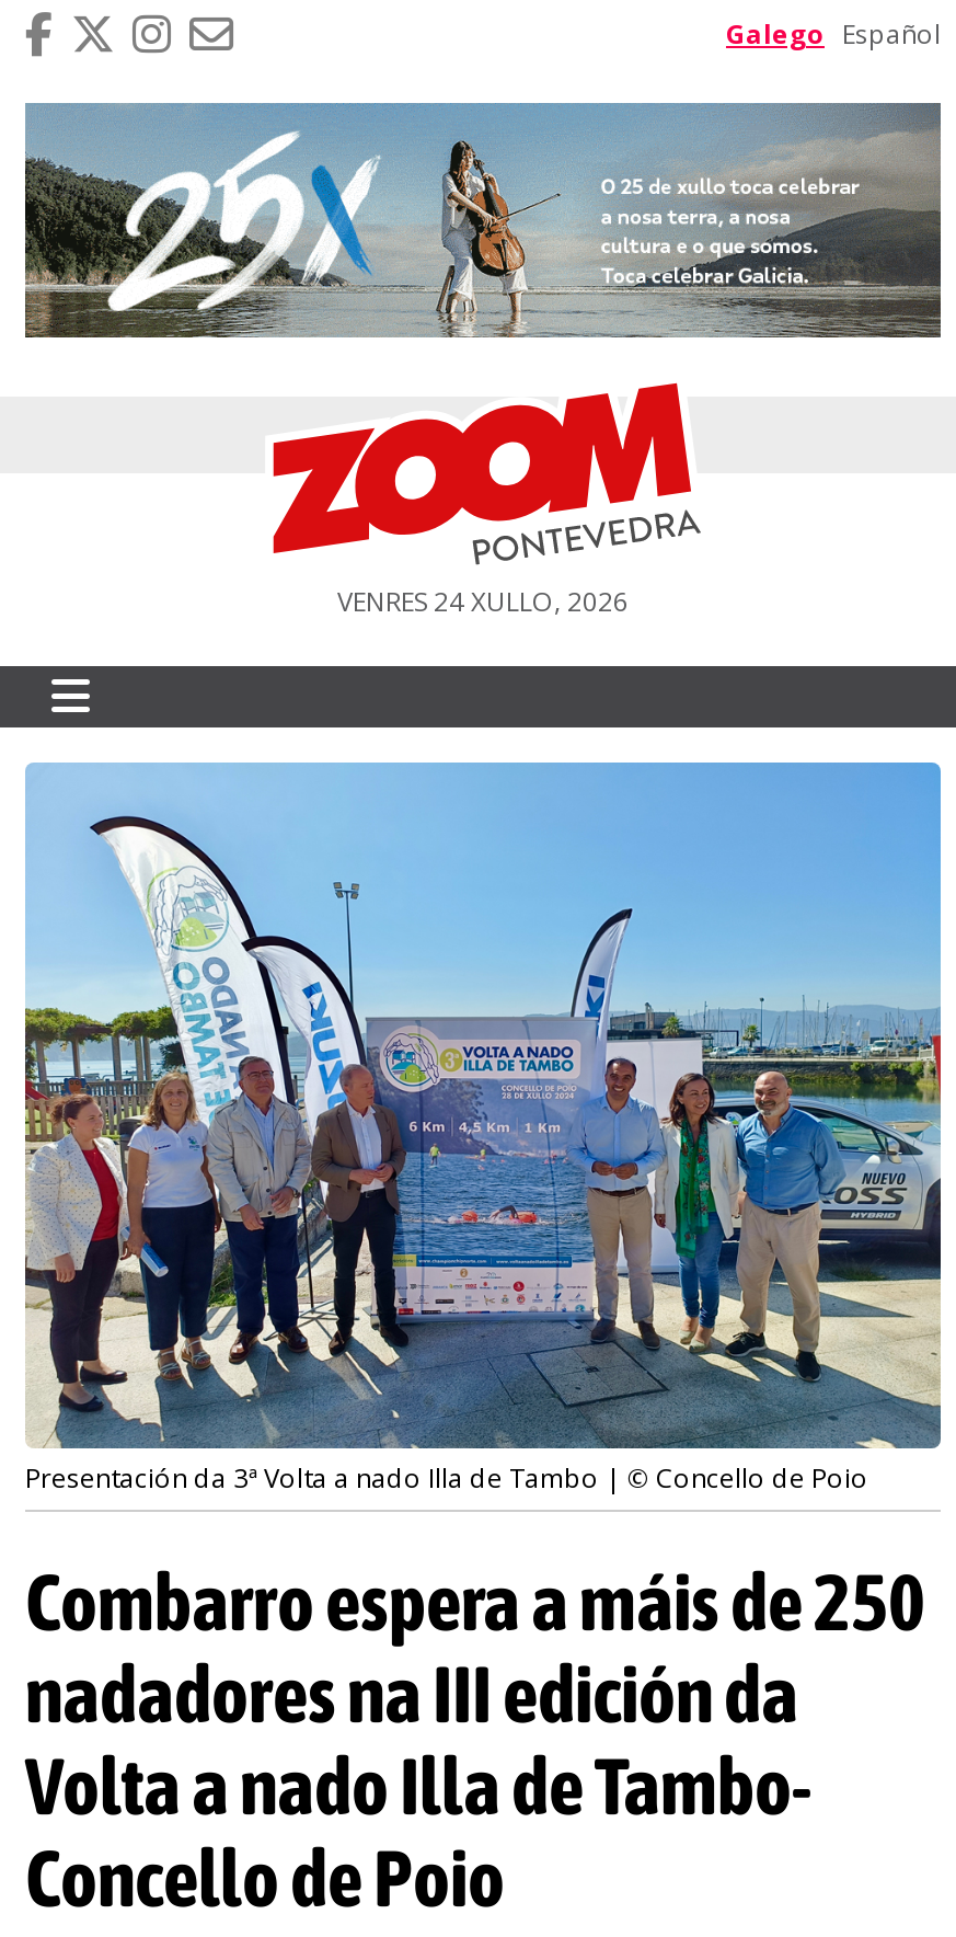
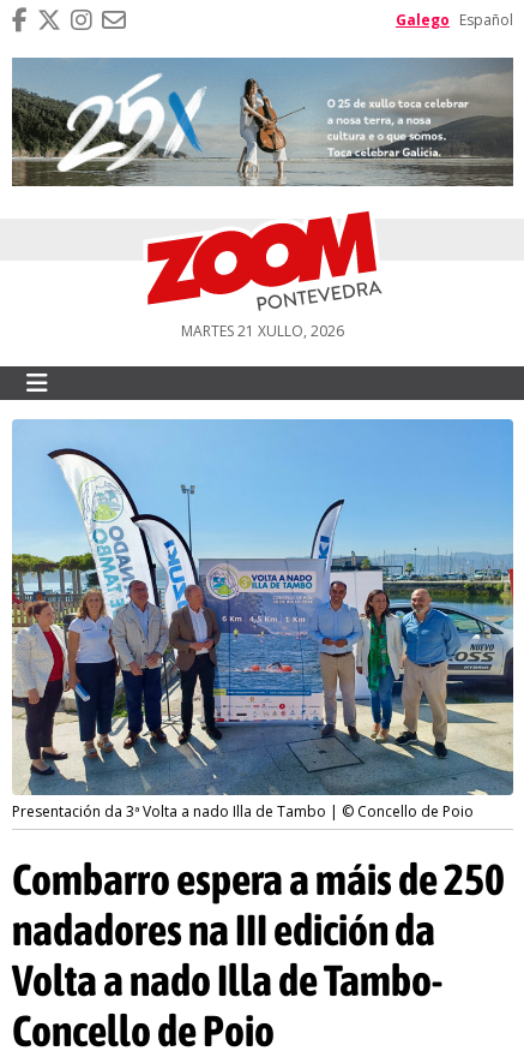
- VENRES 24 XULLO, 2026
+ MARTES 21 XULLO, 2026
